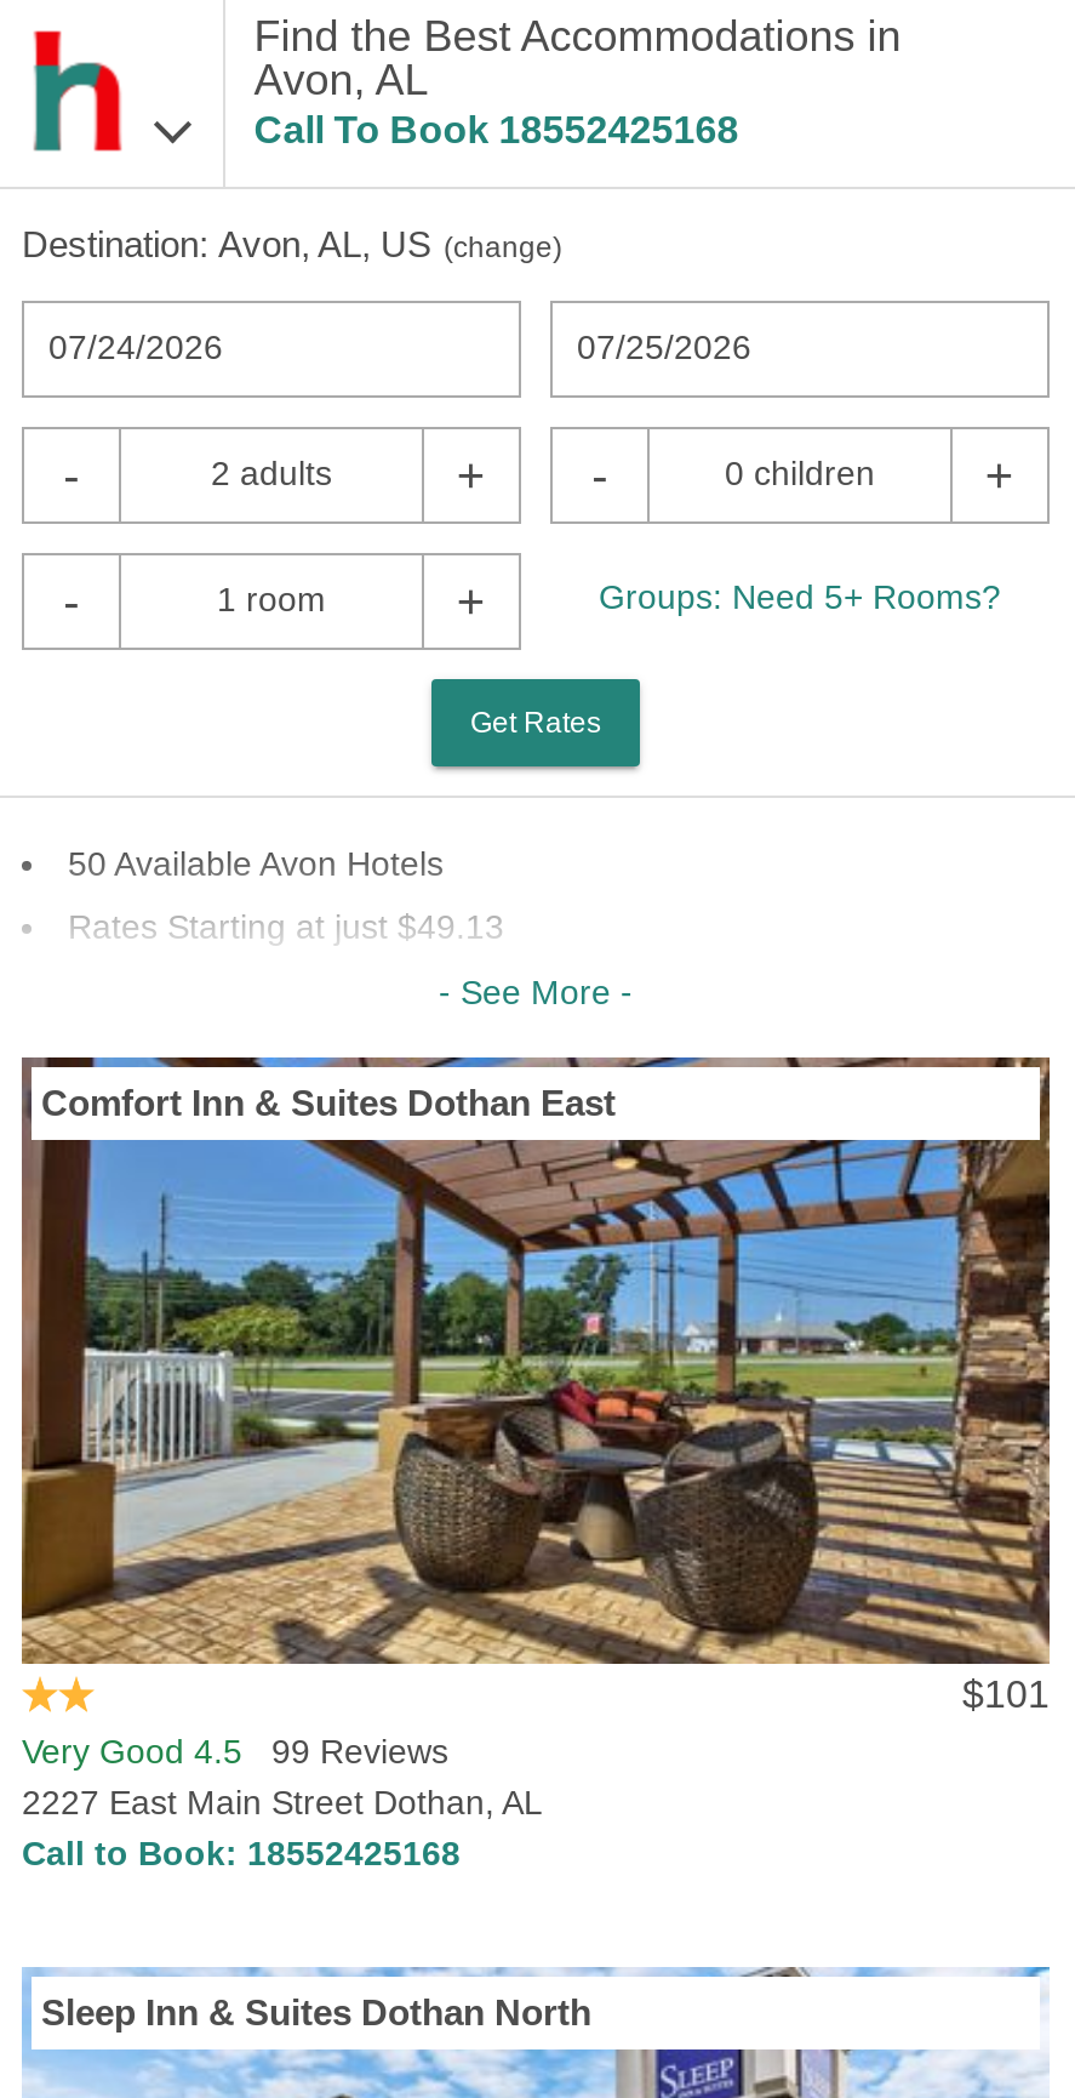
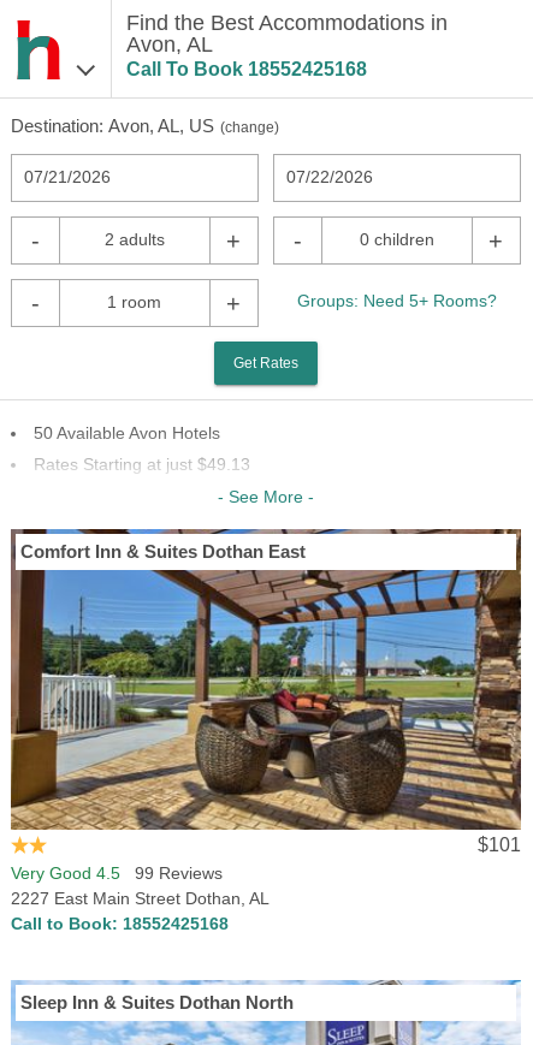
- 07/24/2026
+ 07/21/2026

- 07/25/2026
+ 07/22/2026
